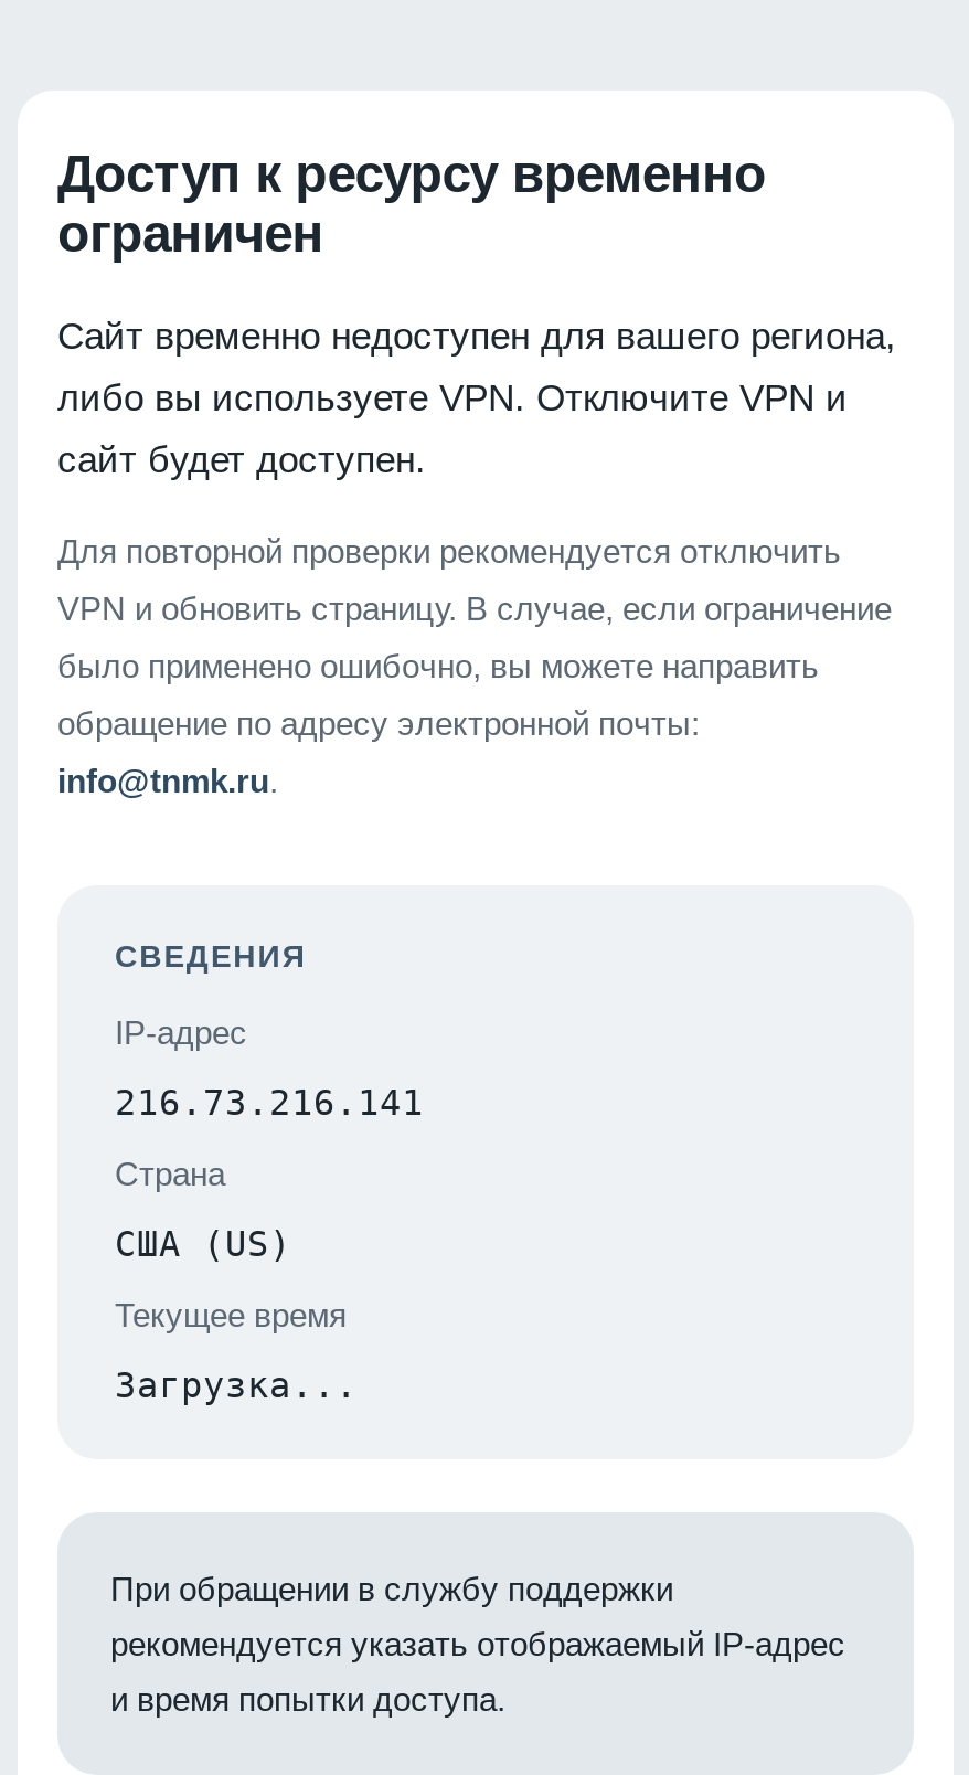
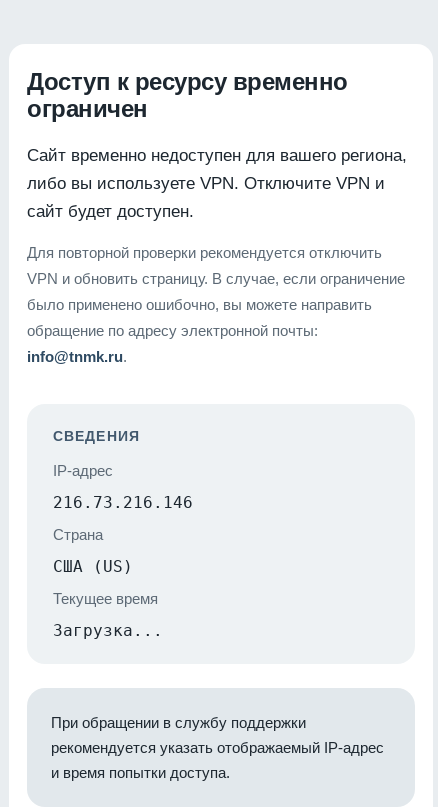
- 216.73.216.141
+ 216.73.216.146
